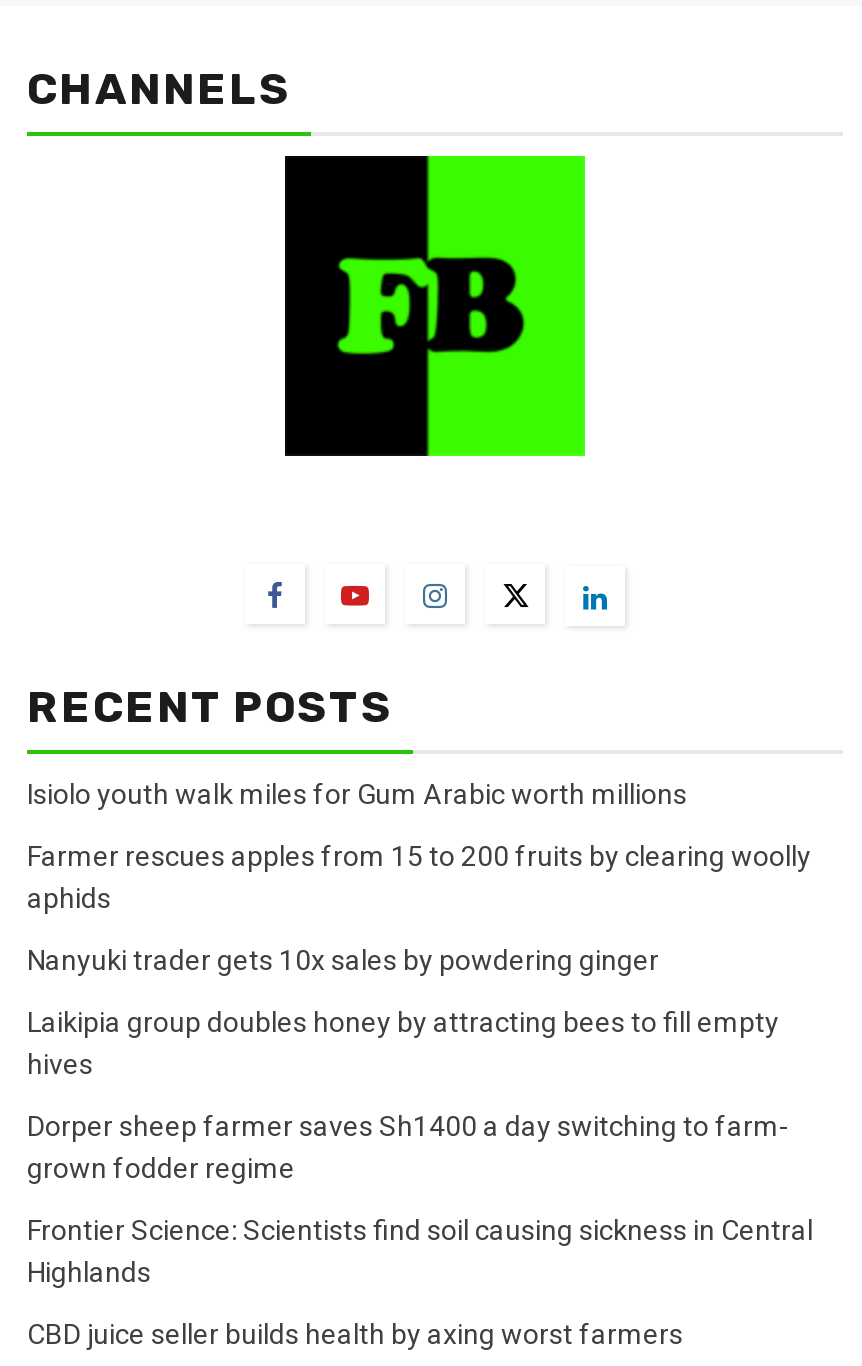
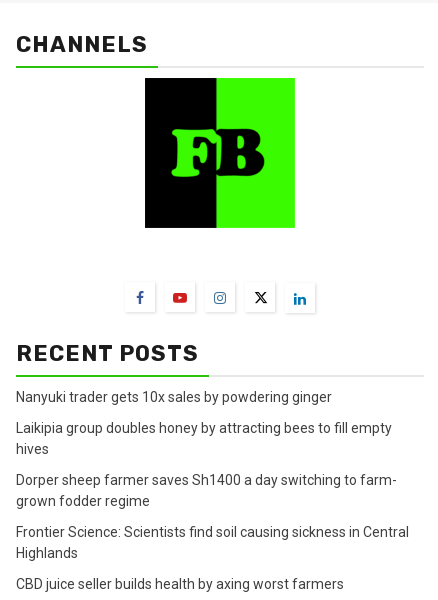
- Isiolo youth walk miles for Gum Arabic worth millions
- Farmer rescues apples from 15 to 200 fruits by clearing woolly
- aphids
